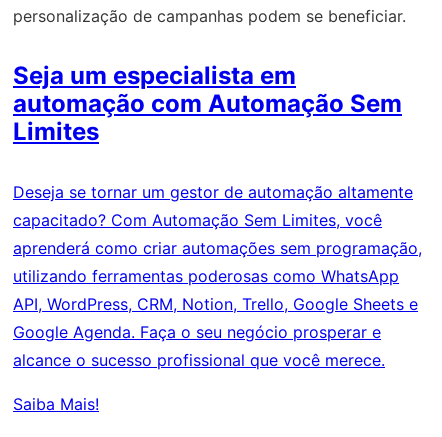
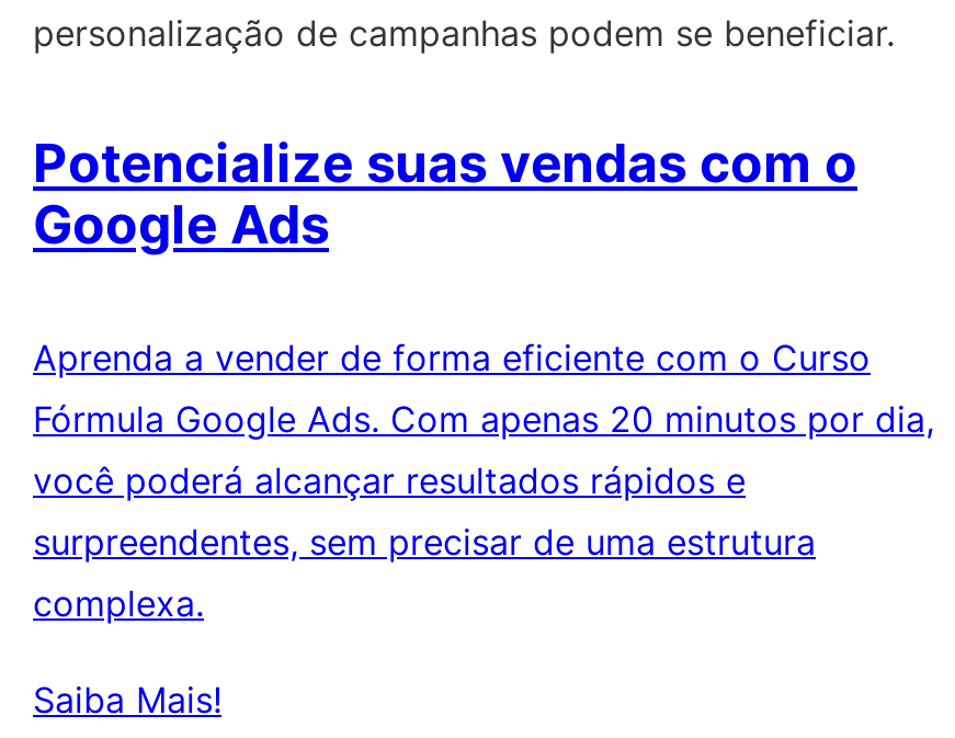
- Seja um especialista em
- automação com Automação Sem
- Limites
+ Potencialize suas vendas com o
+ Google Ads

- Deseja se tornar um gestor de automação altamente
- capacitado? Com Automação Sem Limites, você
- aprenderá como criar automações sem programação,
- utilizando ferramentas poderosas como WhatsApp
- API, WordPress, CRM, Notion, Trello, Google Sheets e
- Google Agenda. Faça o seu negócio prosperar e
- alcance o sucesso profissional que você merece.
+ Aprenda a vender de forma eficiente com o Curso
+ Fórmula Google Ads. Com apenas 20 minutos por dia,
+ você poderá alcançar resultados rápidos e
+ surpreendentes, sem precisar de uma estrutura
+ complexa.
